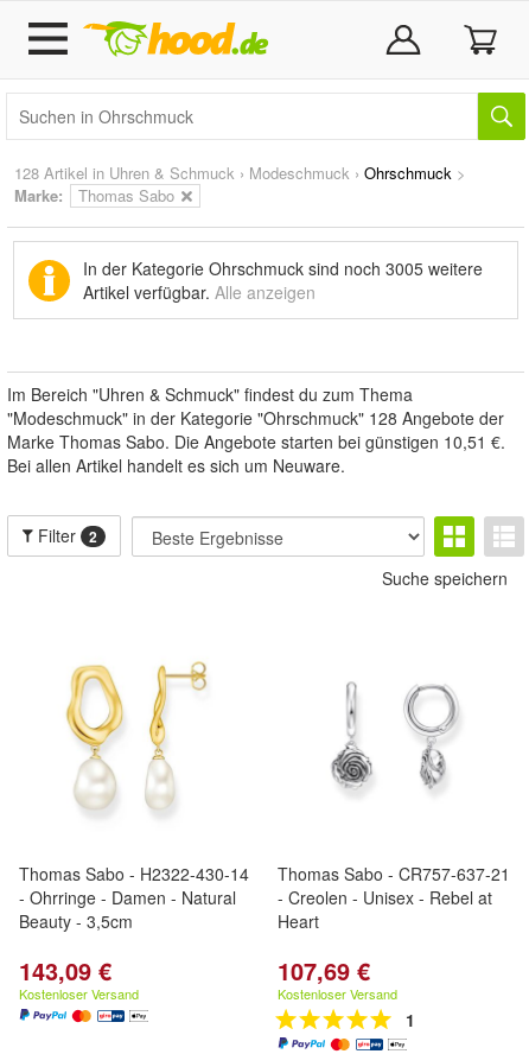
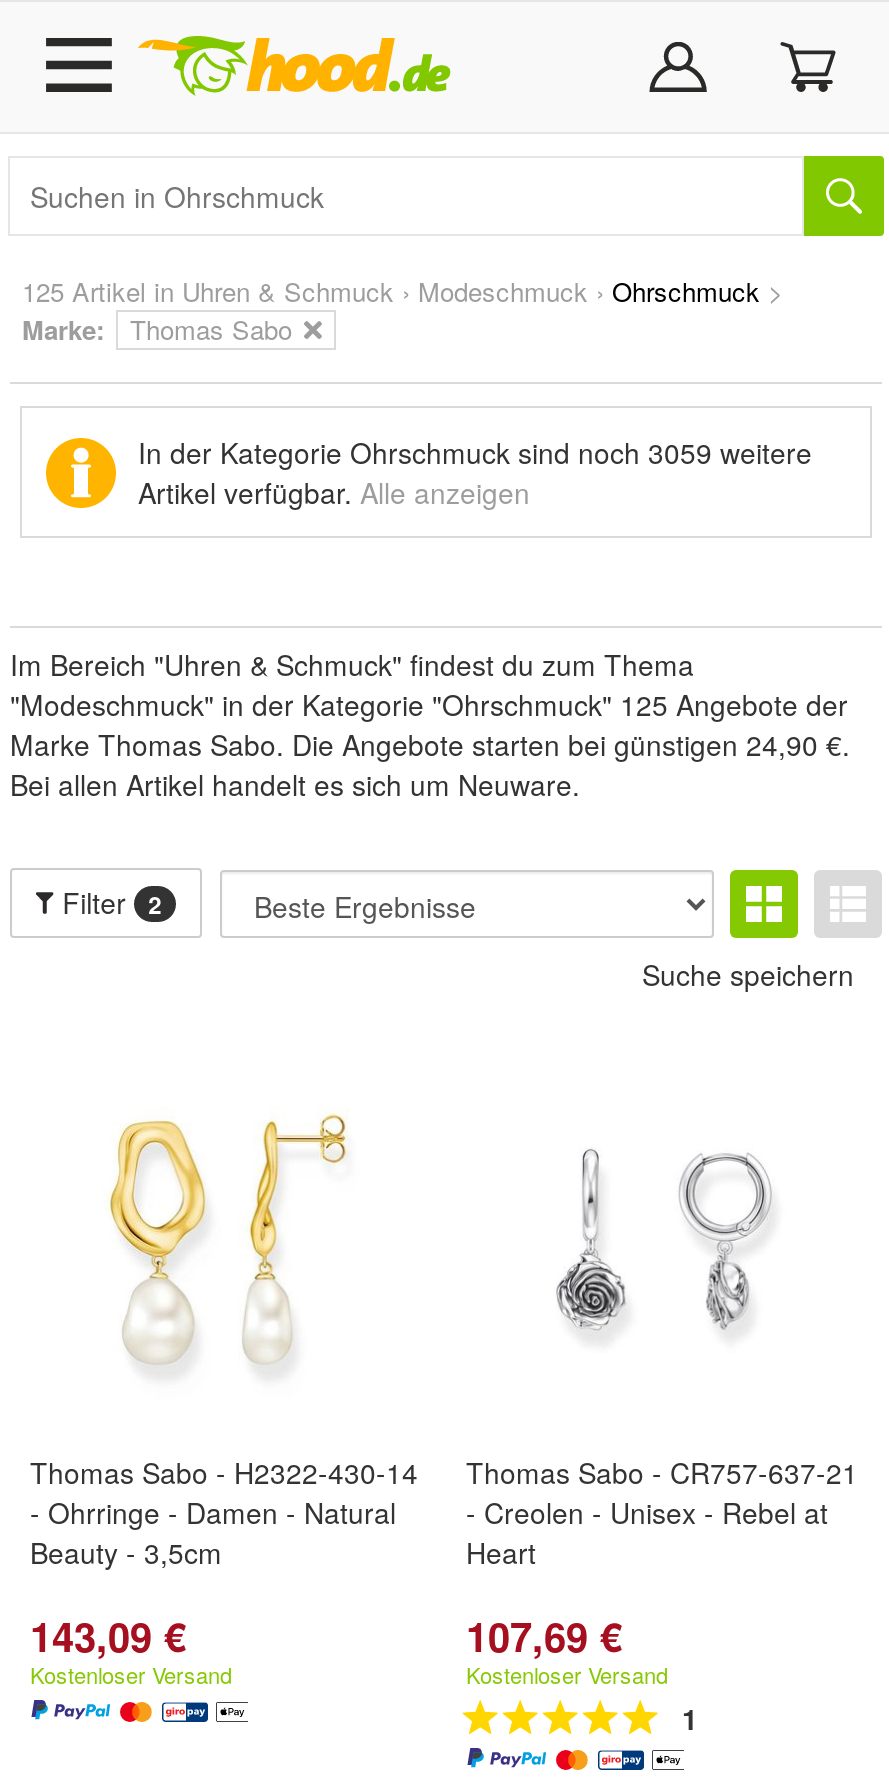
- 128 Artikel in Uhren & Schmuck › Modeschmuck › Ohrschmuck >
+ 125 Artikel in Uhren & Schmuck › Modeschmuck › Ohrschmuck >

- In der Kategorie Ohrschmuck sind noch 3005 weitere
+ In der Kategorie Ohrschmuck sind noch 3059 weitere

- "Modeschmuck" in der Kategorie "Ohrschmuck" 128 Angebote der
+ "Modeschmuck" in der Kategorie "Ohrschmuck" 125 Angebote der

- Marke Thomas Sabo. Die Angebote starten bei günstigen 10,51 €.
+ Marke Thomas Sabo. Die Angebote starten bei günstigen 24,90 €.
